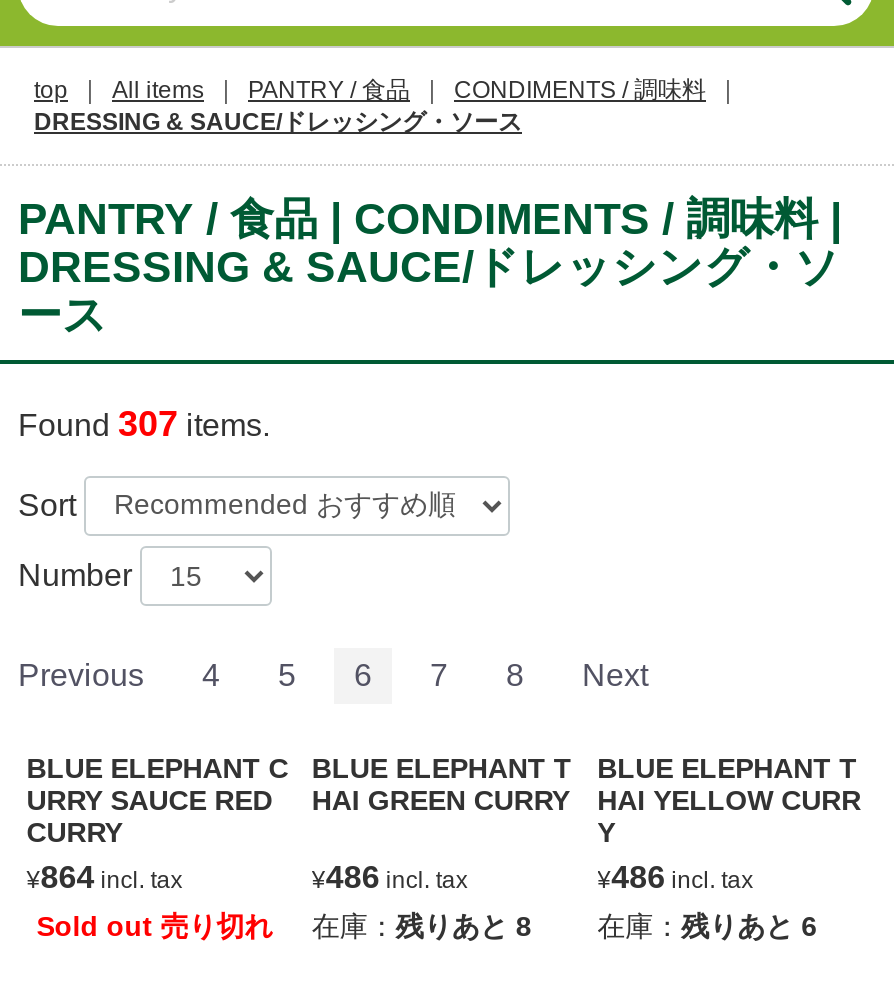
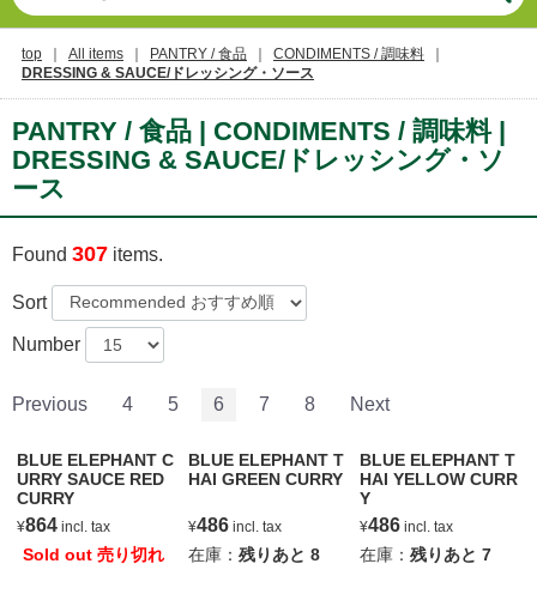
- 在庫：残りあと6
+ 在庫：残りあと7
